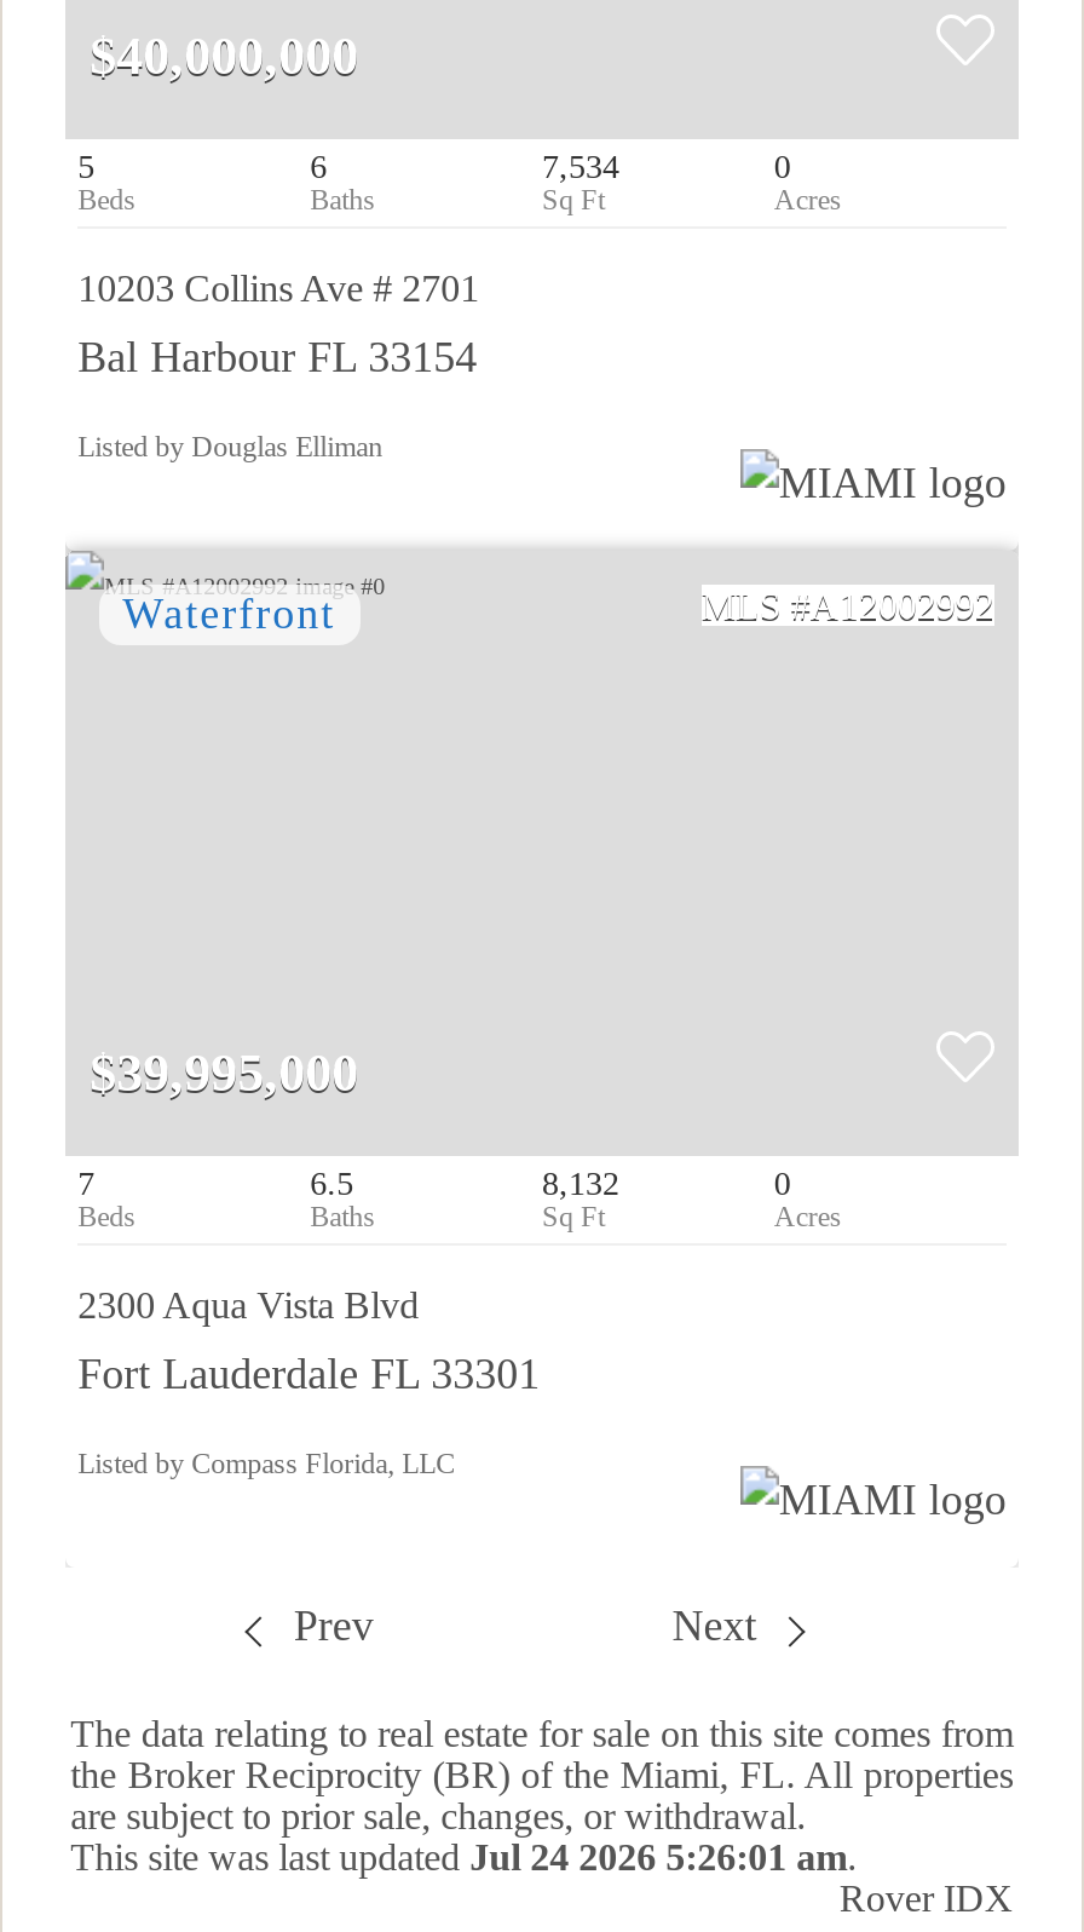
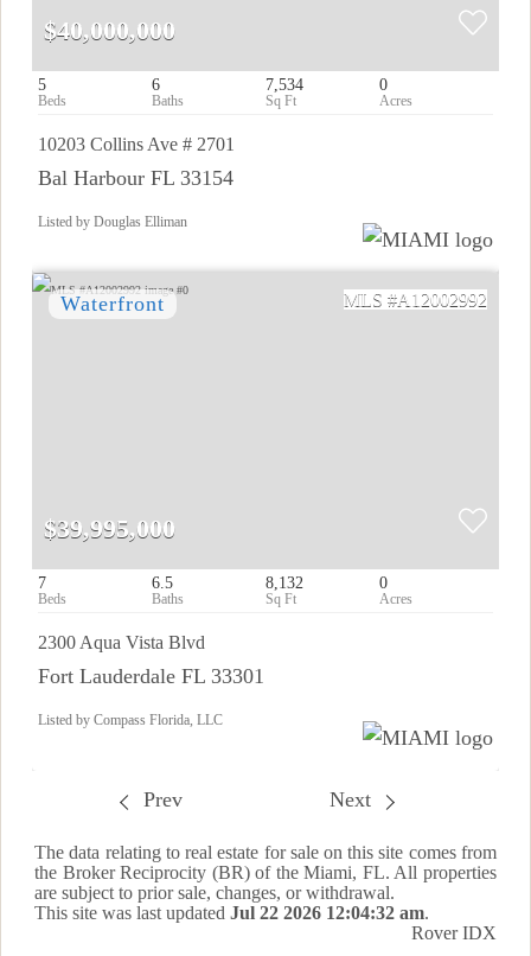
- This site was last updated Jul 24 2026 5:26:01 am.
+ This site was last updated Jul 22 2026 12:04:32 am.
